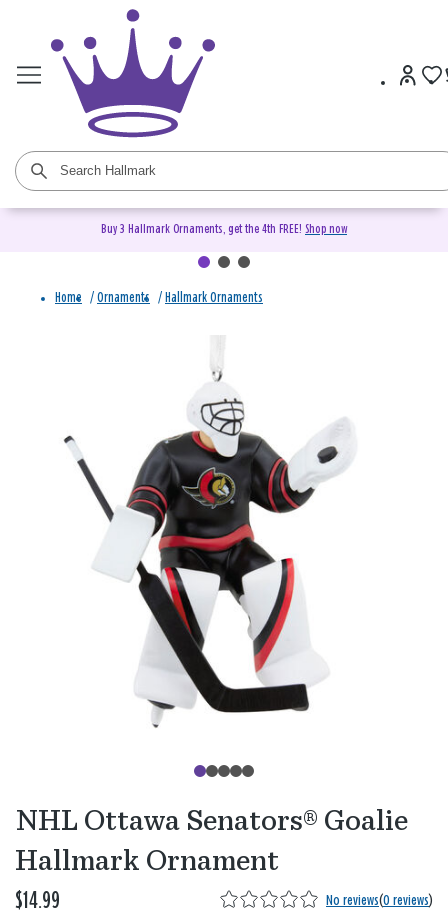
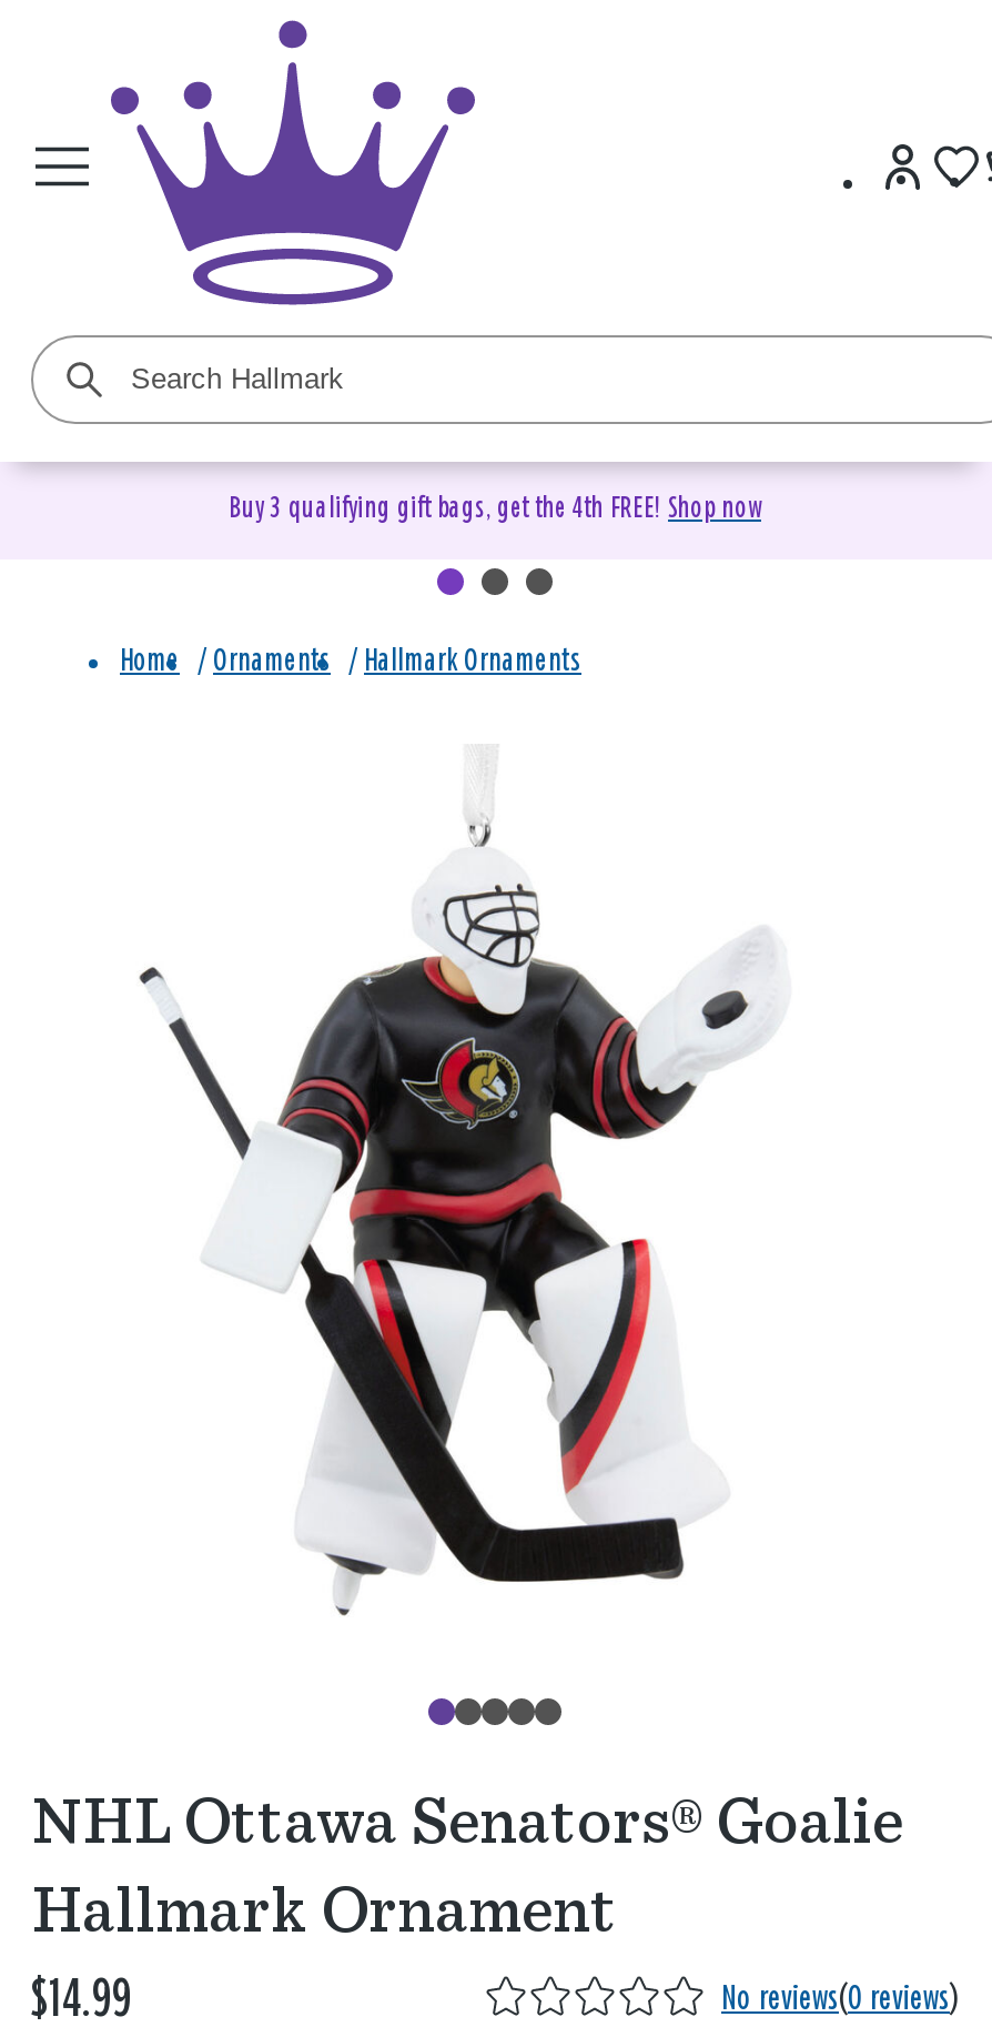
- Buy 3 Hallmark Ornaments, get the 4th FREE! Shop now
+ Buy 3 qualifying gift bags, get the 4th FREE! Shop now
